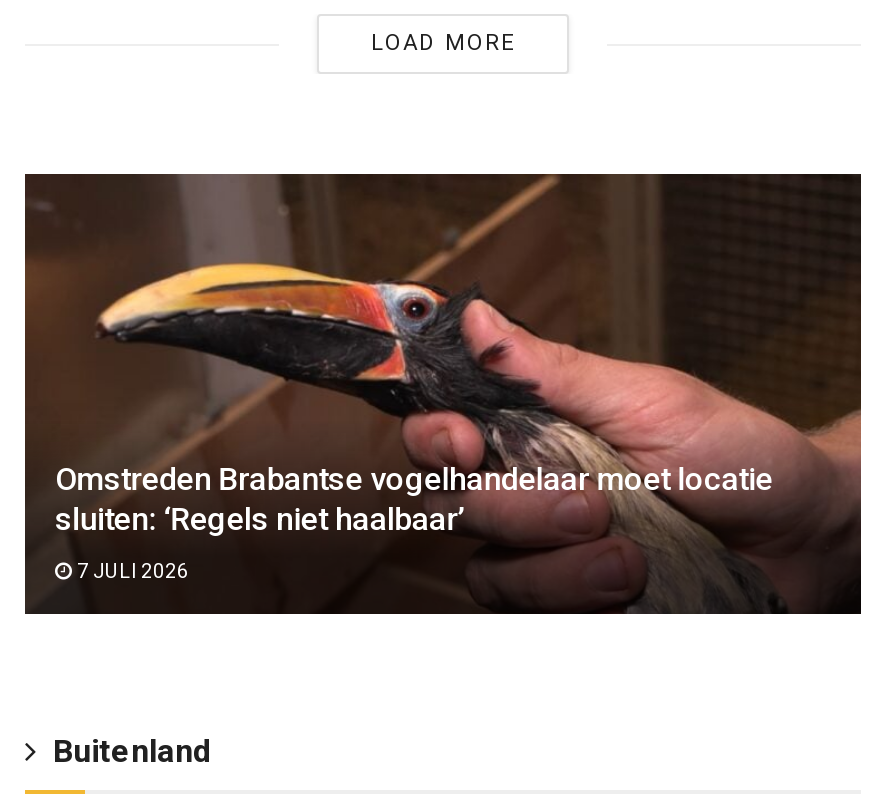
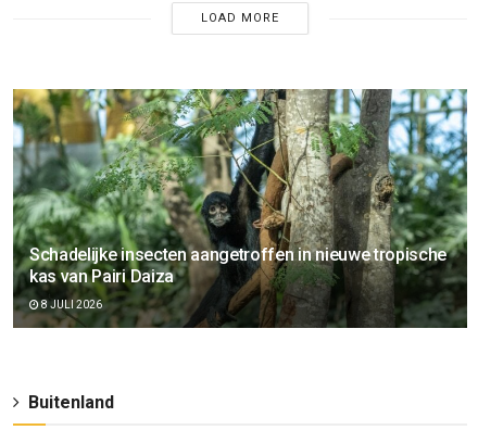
- [image]
- Omstreden Brabantse vogelhandelaar moet locatie
- sluiten: ‘Regels niet haalbaar’
+ [image]
+ Schadelijke insecten aangetroffen in nieuwe tropische
+ kas van Pairi Daiza

- 7 JULI 2026
+ 8 JULI 2026
